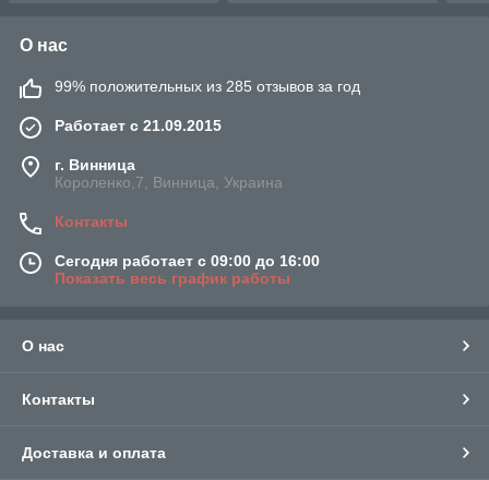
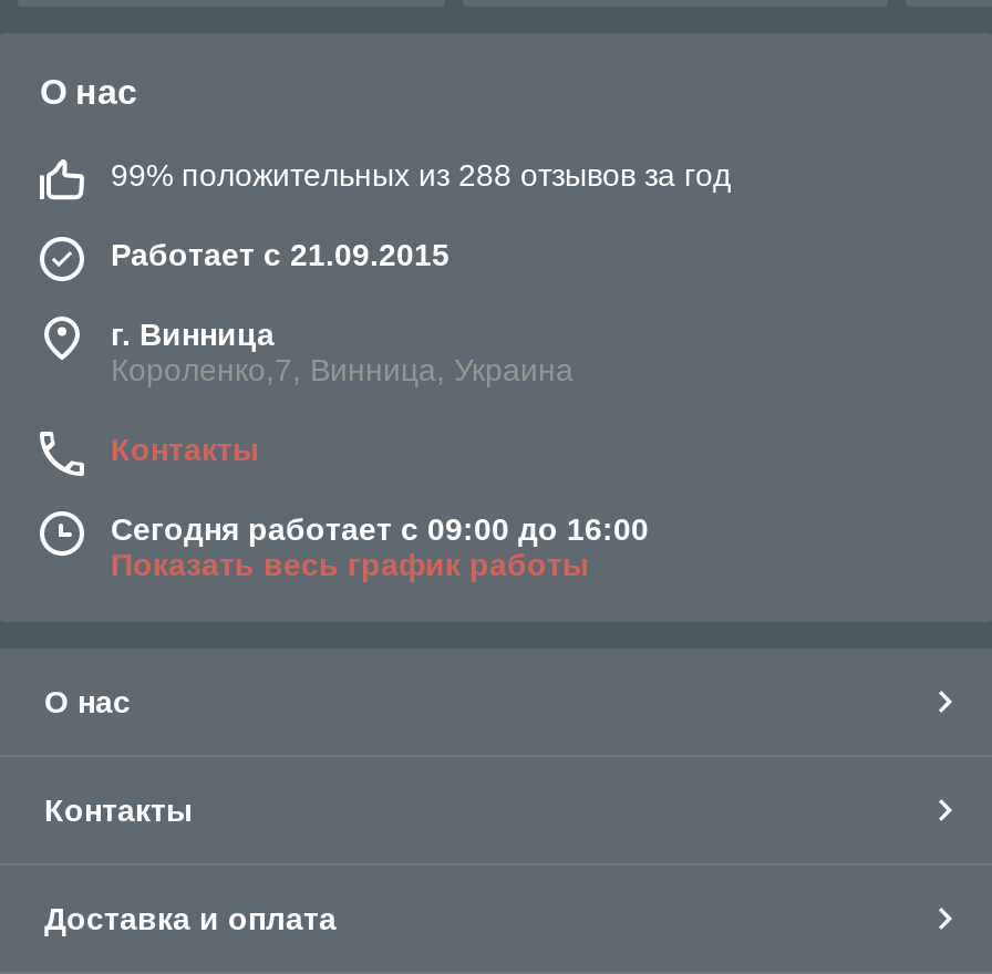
- 99% положительных из 285 отзывов за год
+ 99% положительных из 288 отзывов за год
